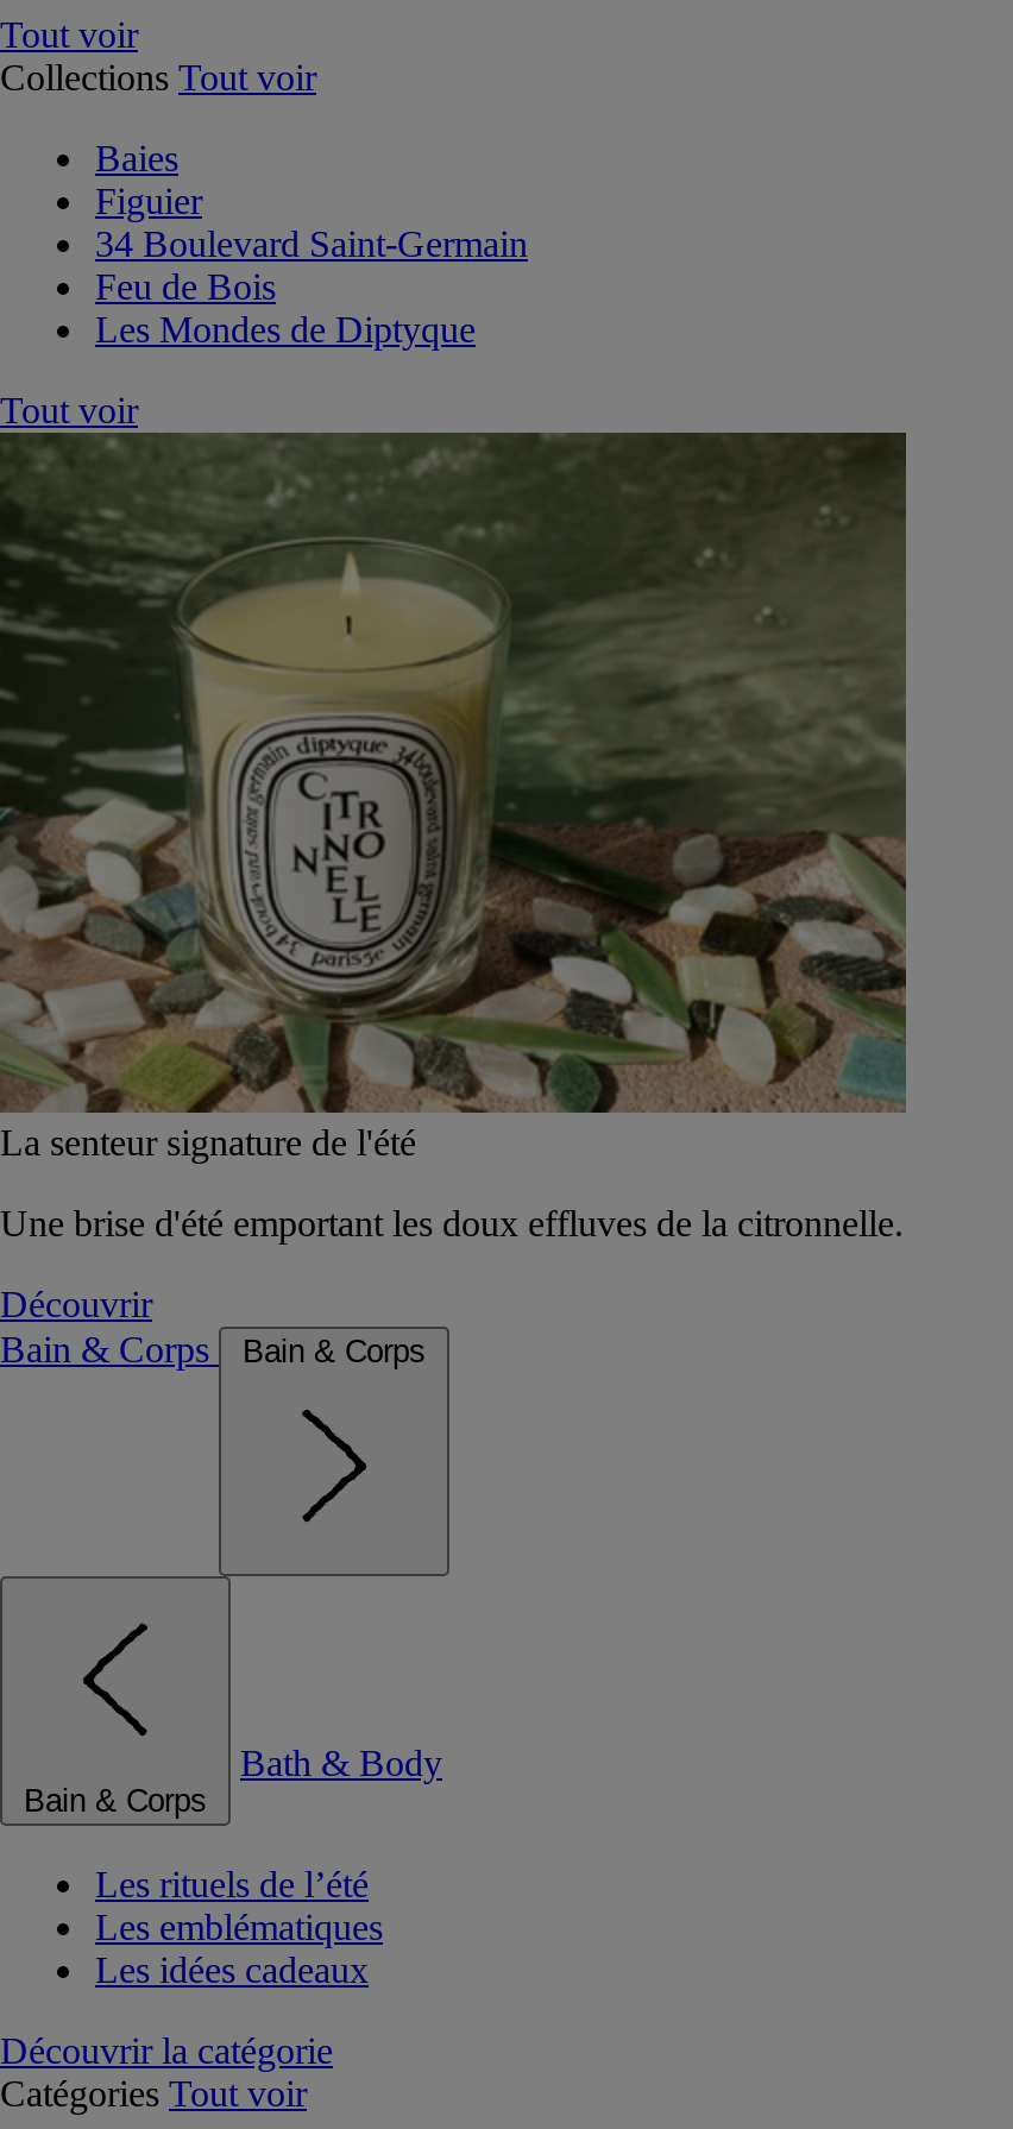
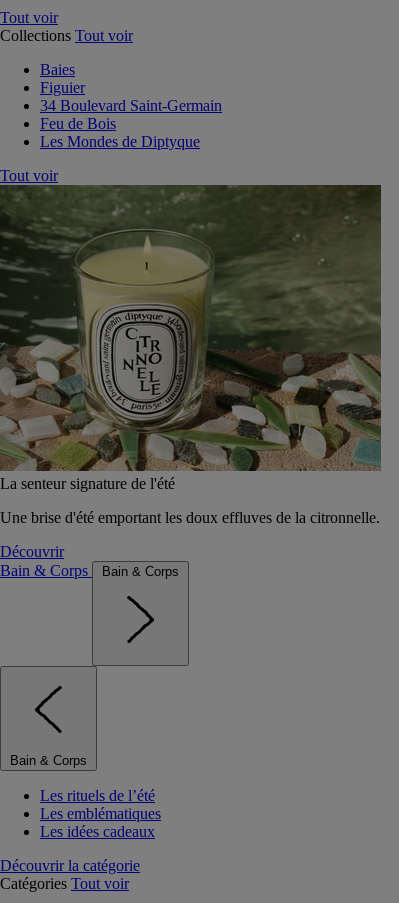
- Bath & Body
